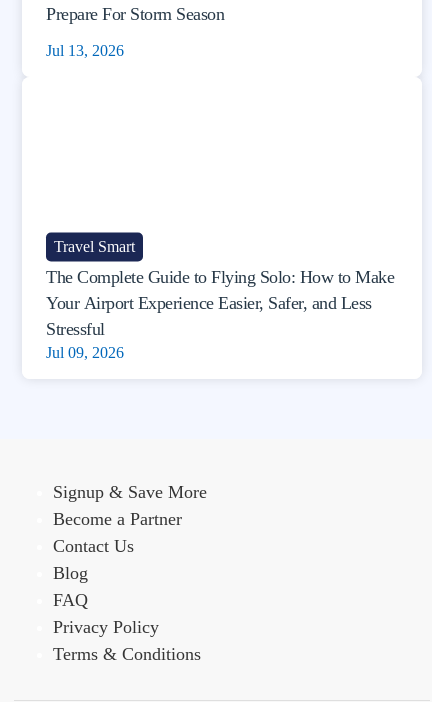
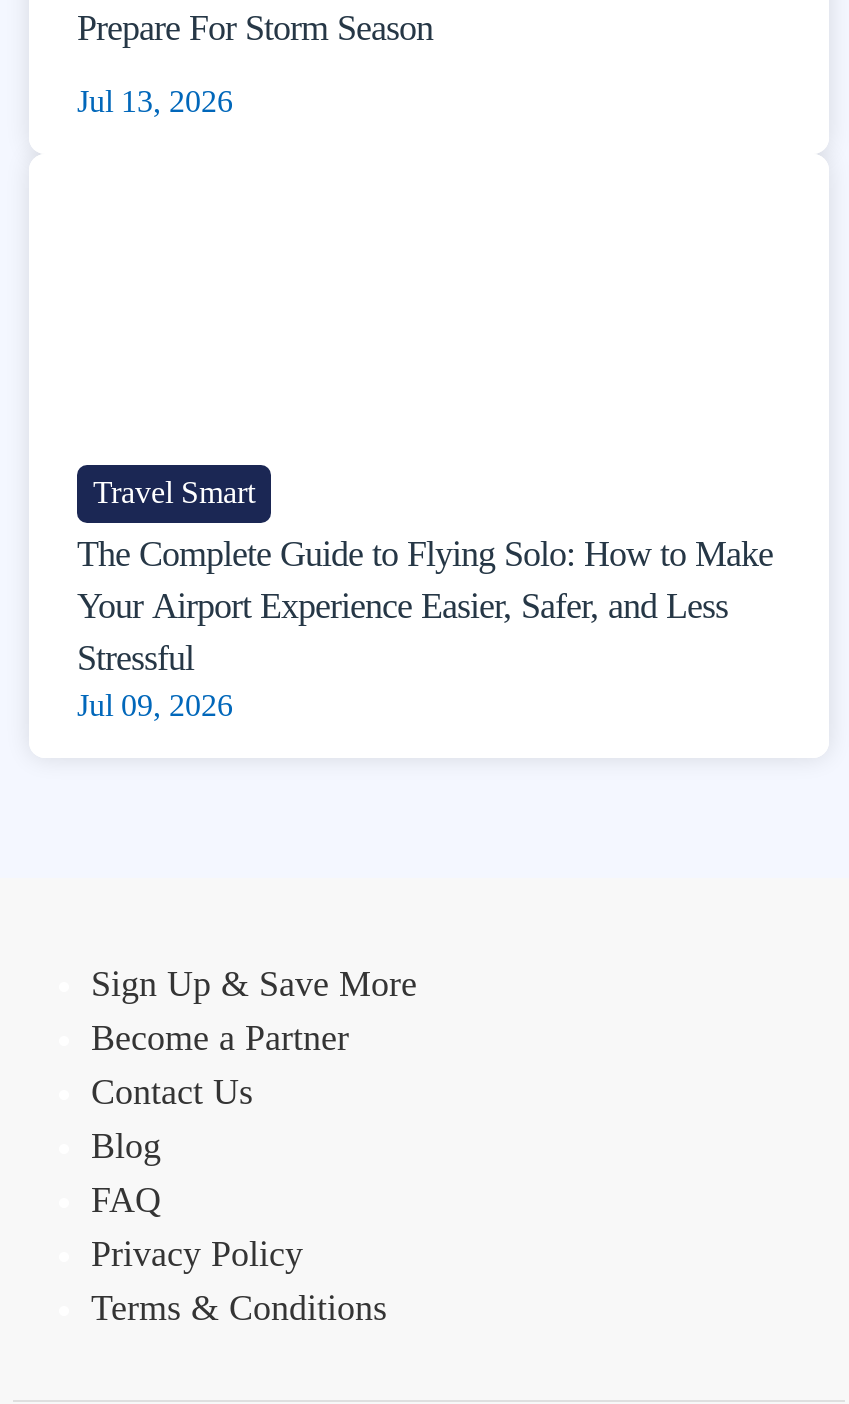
- Signup & Save More
+ Sign Up & Save More
